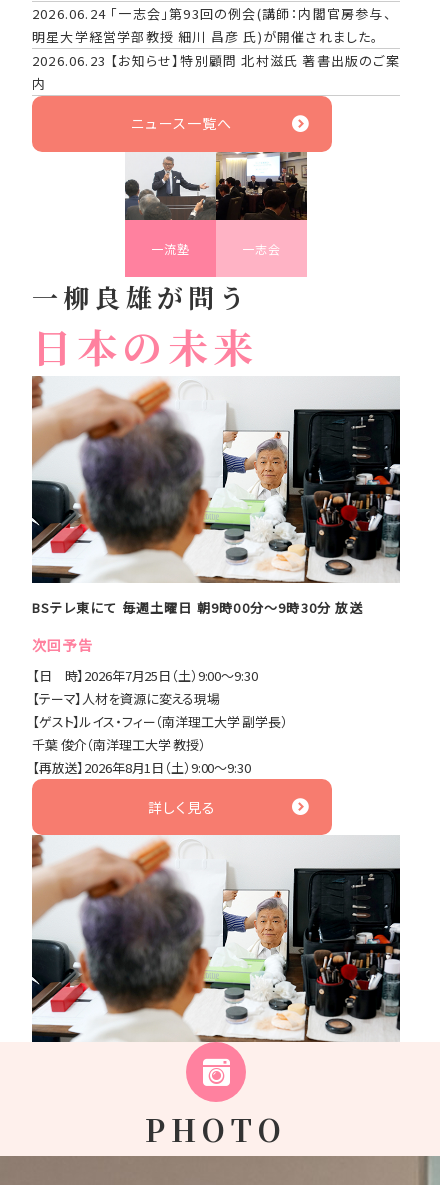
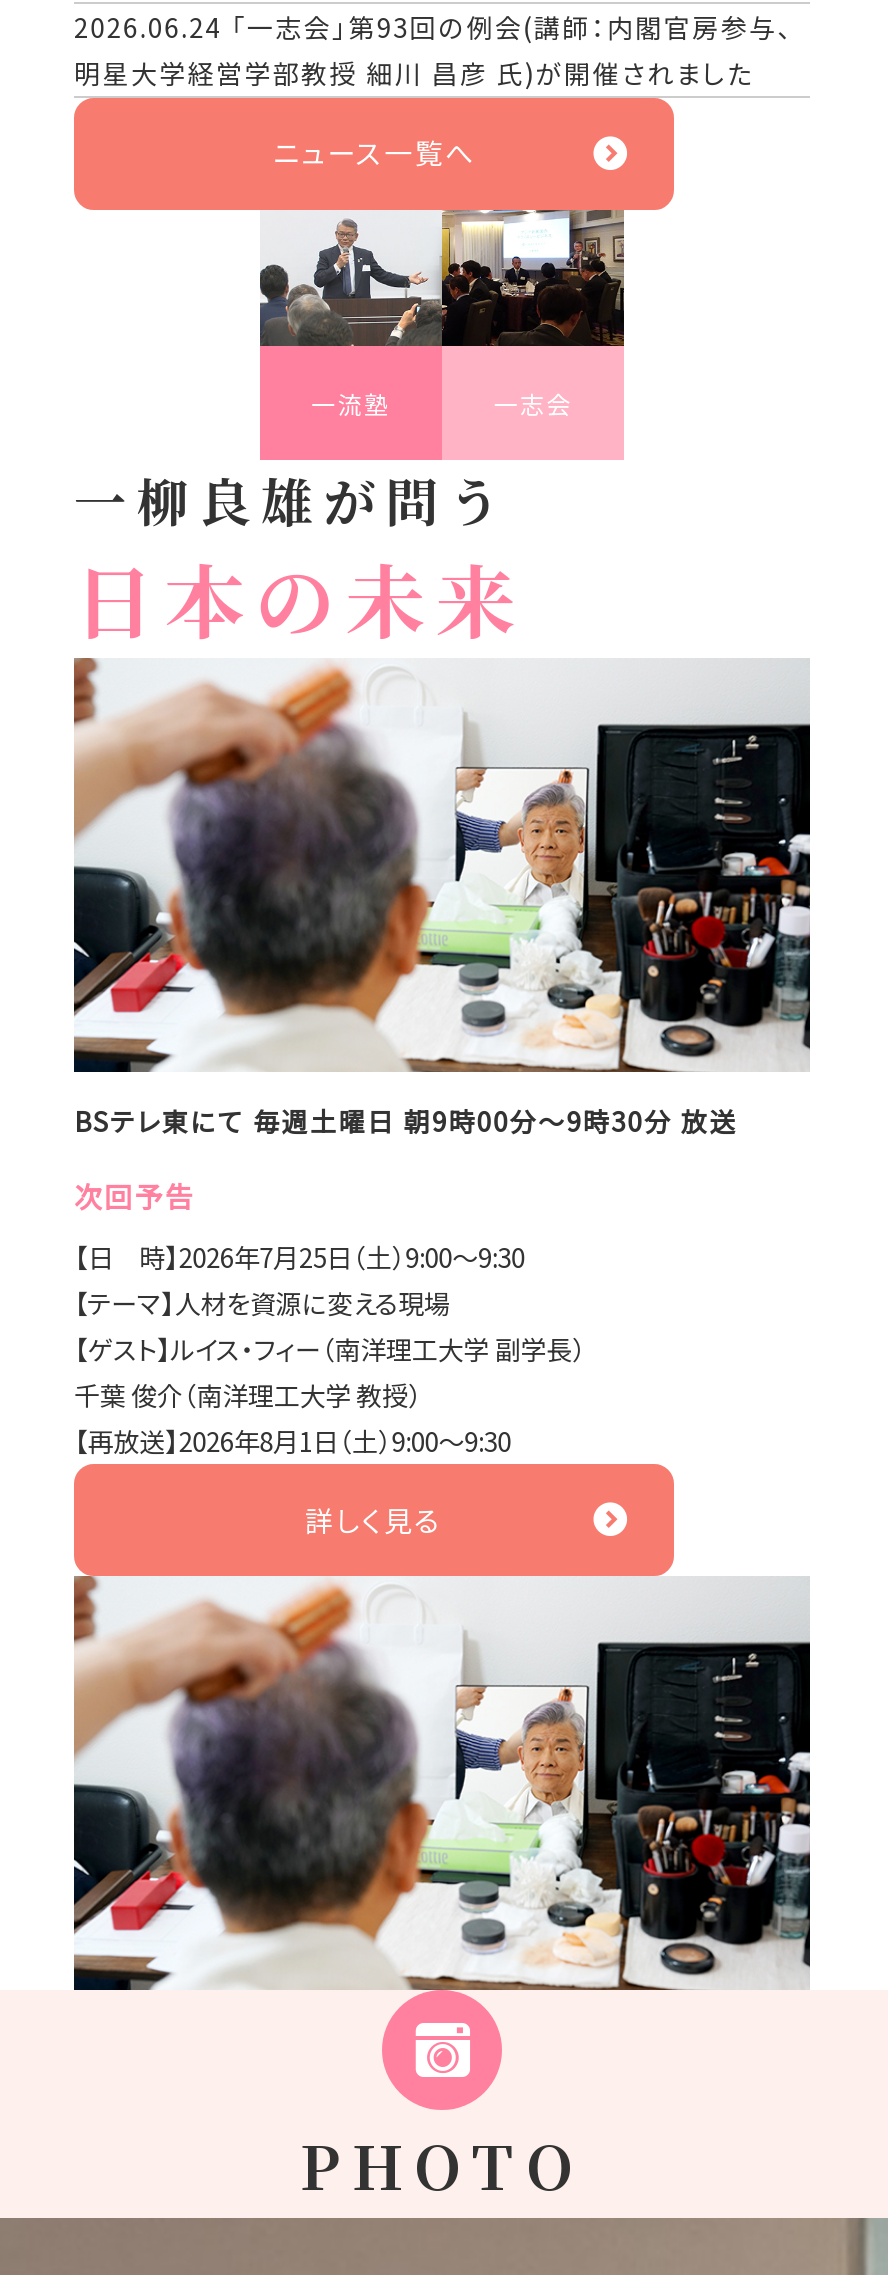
- 明星大学経営学部教授 細川 昌彦 氏)が開催されました。
- 2026.06.23 【お知らせ】特別顧問 北村滋氏 著書出版のご案
- 内
+ 明星大学経営学部教授 細川 昌彦 氏)が開催されました
